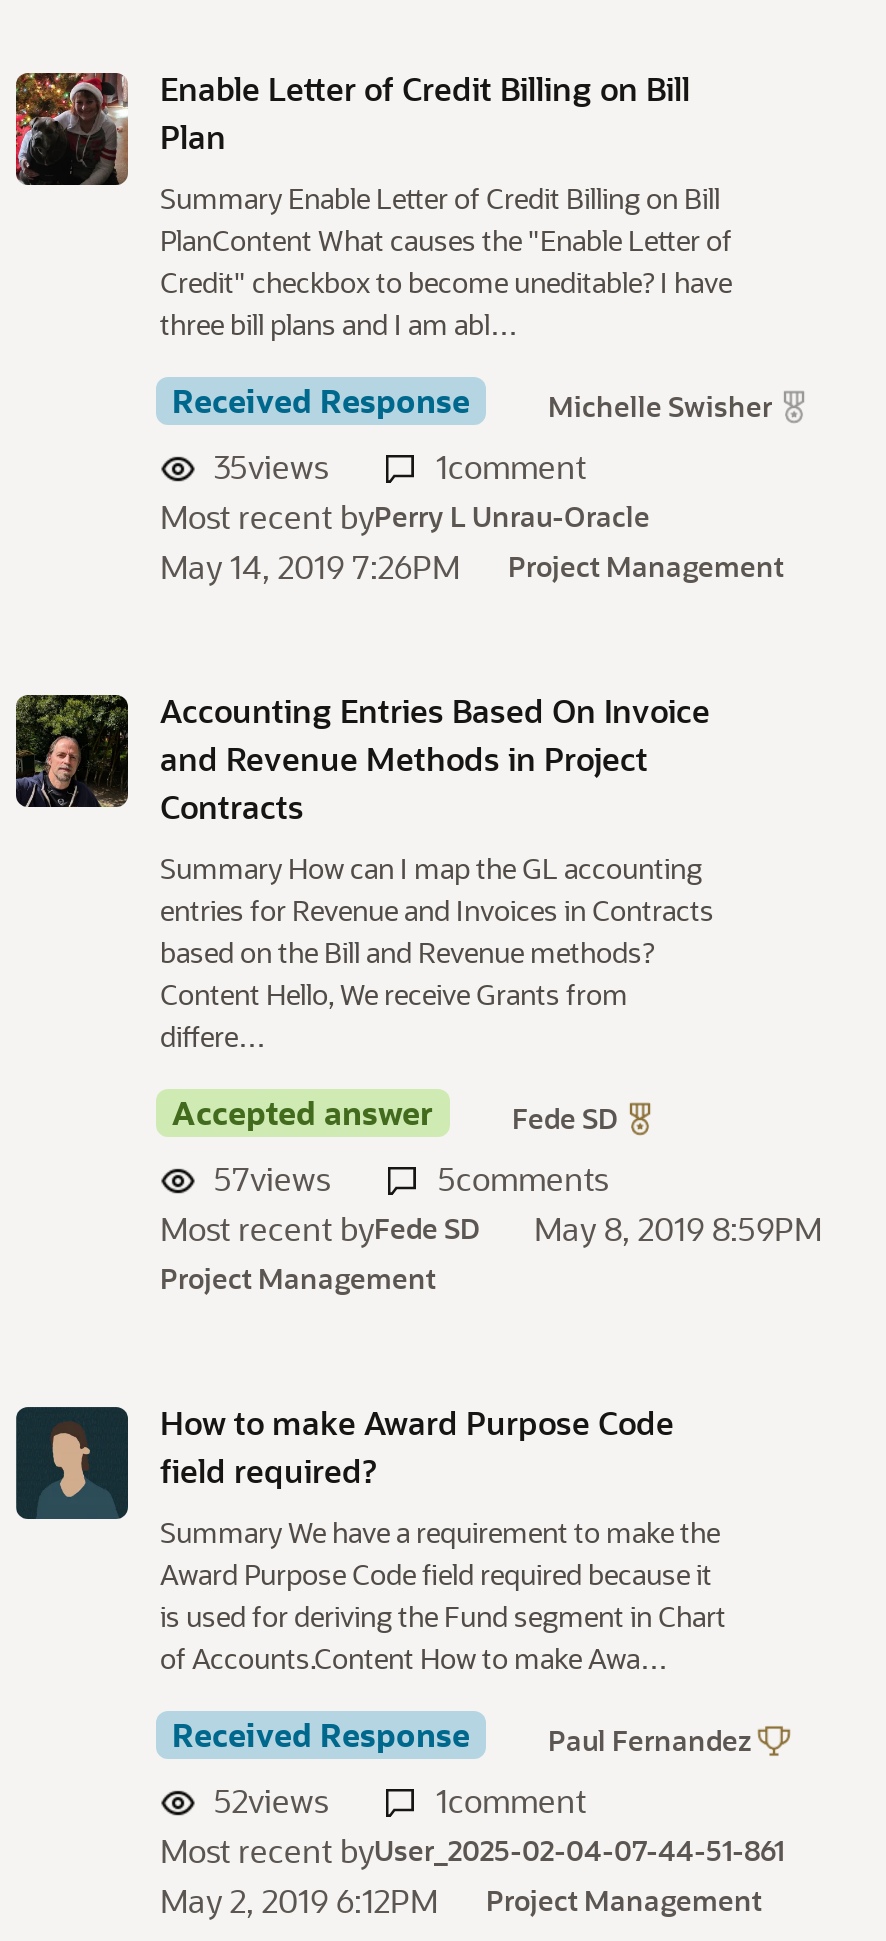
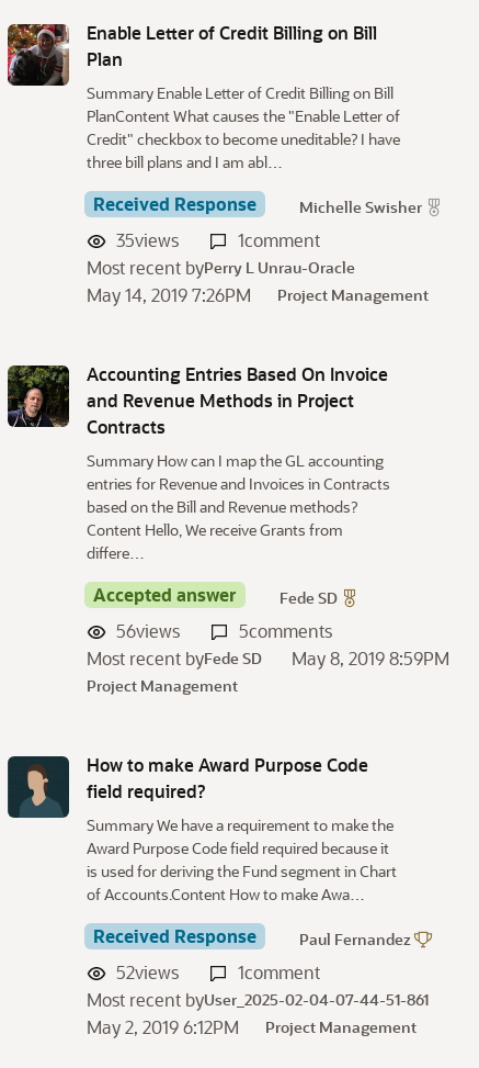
- 57views
+ 56views
